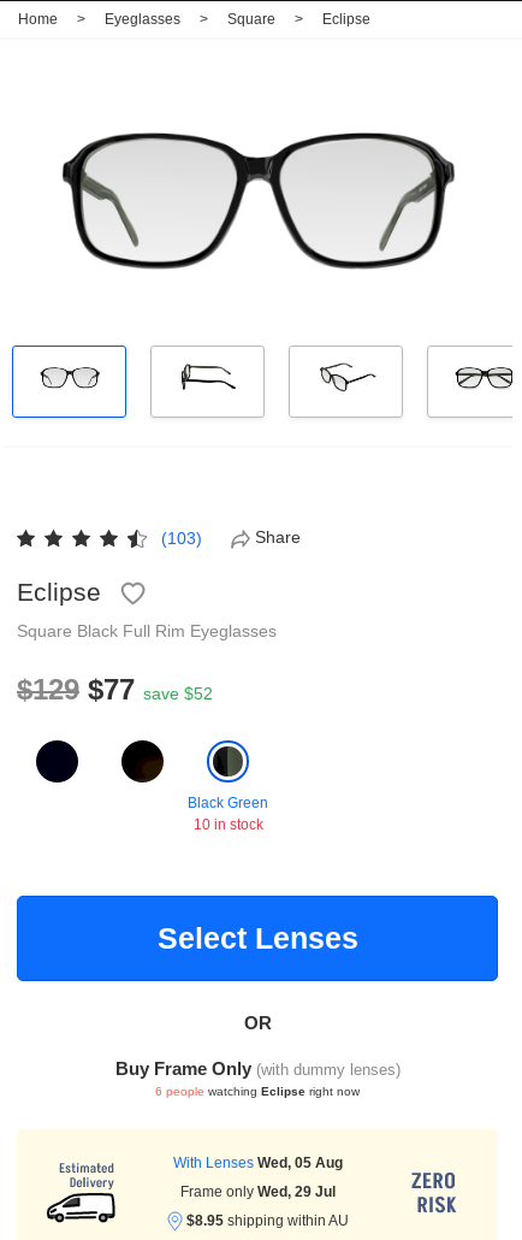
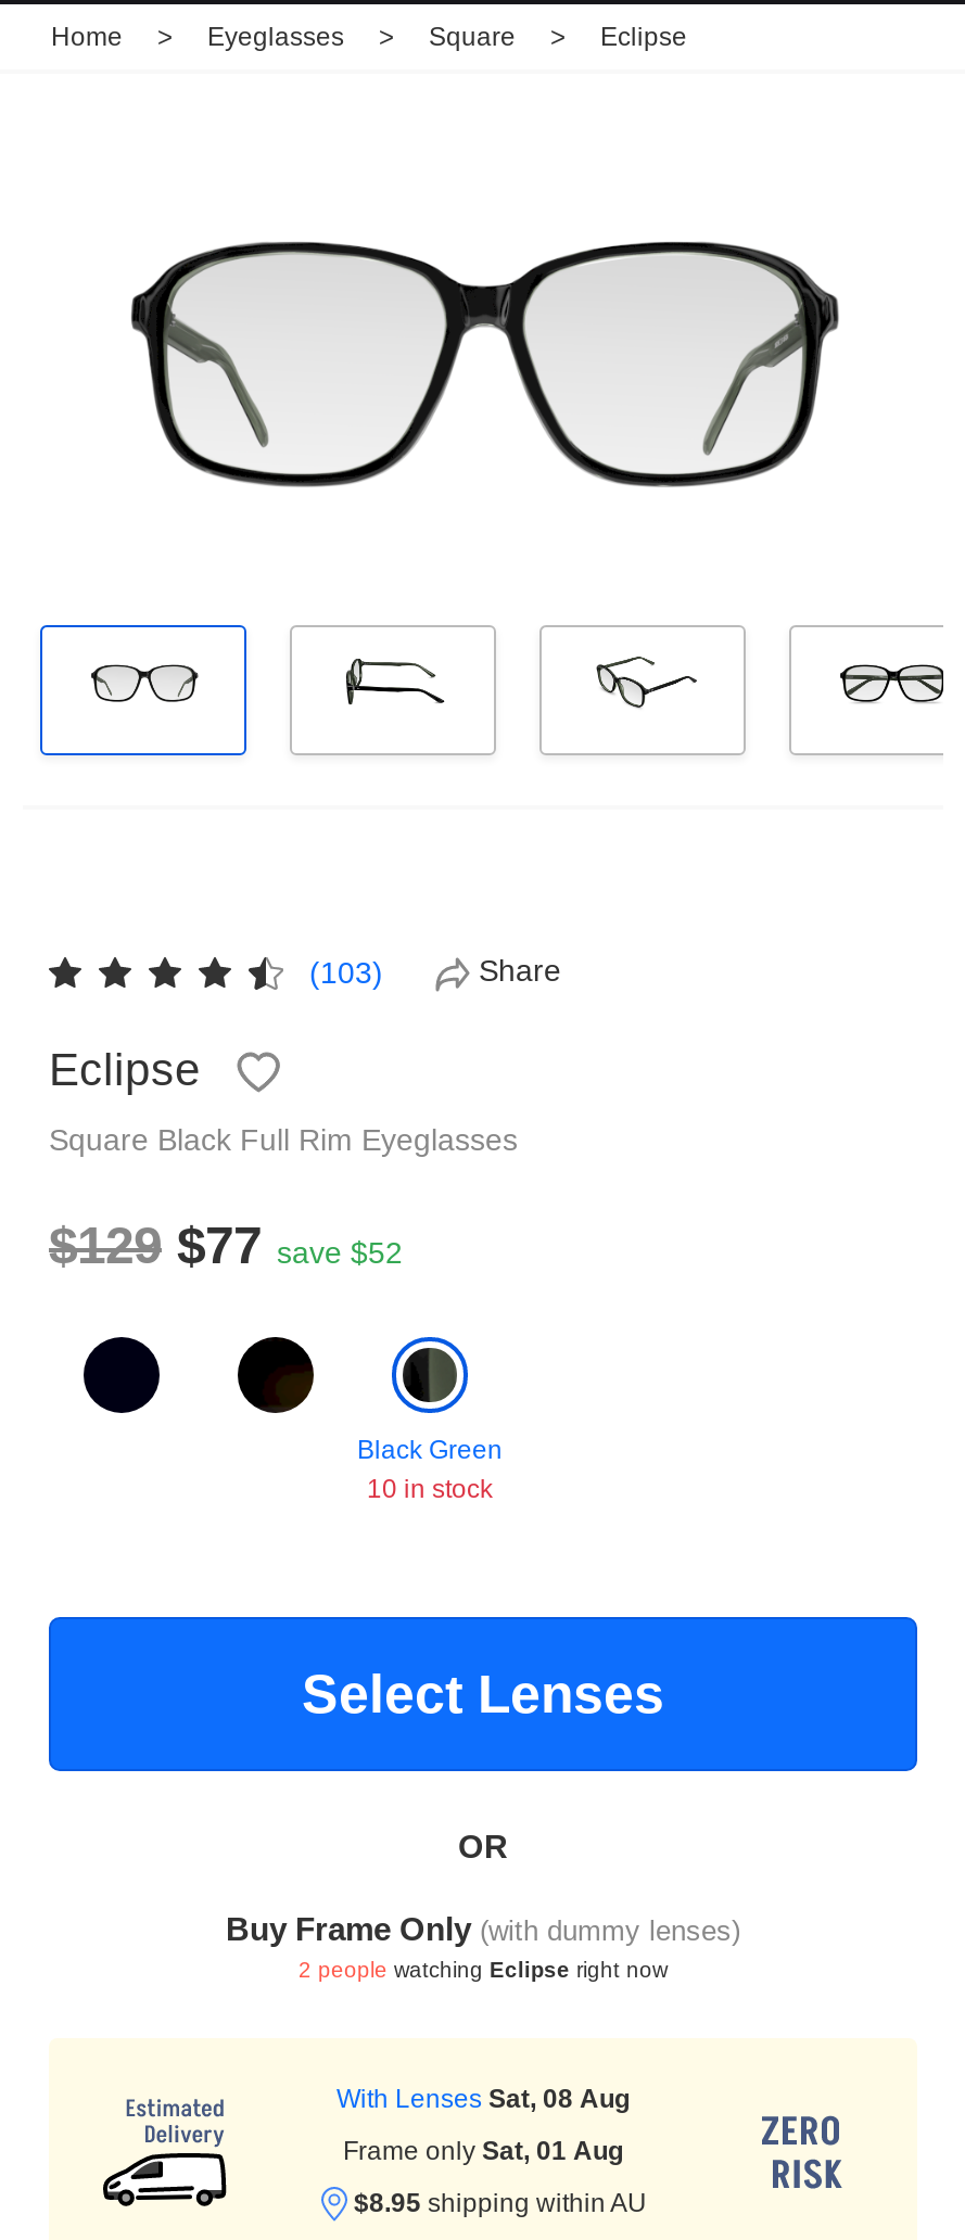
- 6 people watching Eclipse right now
+ 2 people watching Eclipse right now

- With Lenses Wed, 05 Aug
+ With Lenses Sat, 08 Aug

- Frame only Wed, 29 Jul
+ Frame only Sat, 01 Aug
